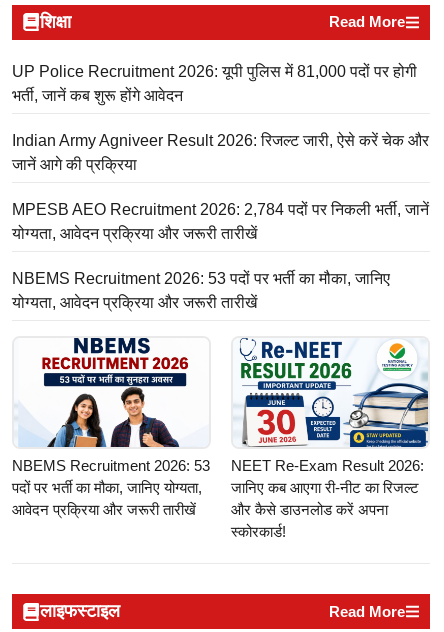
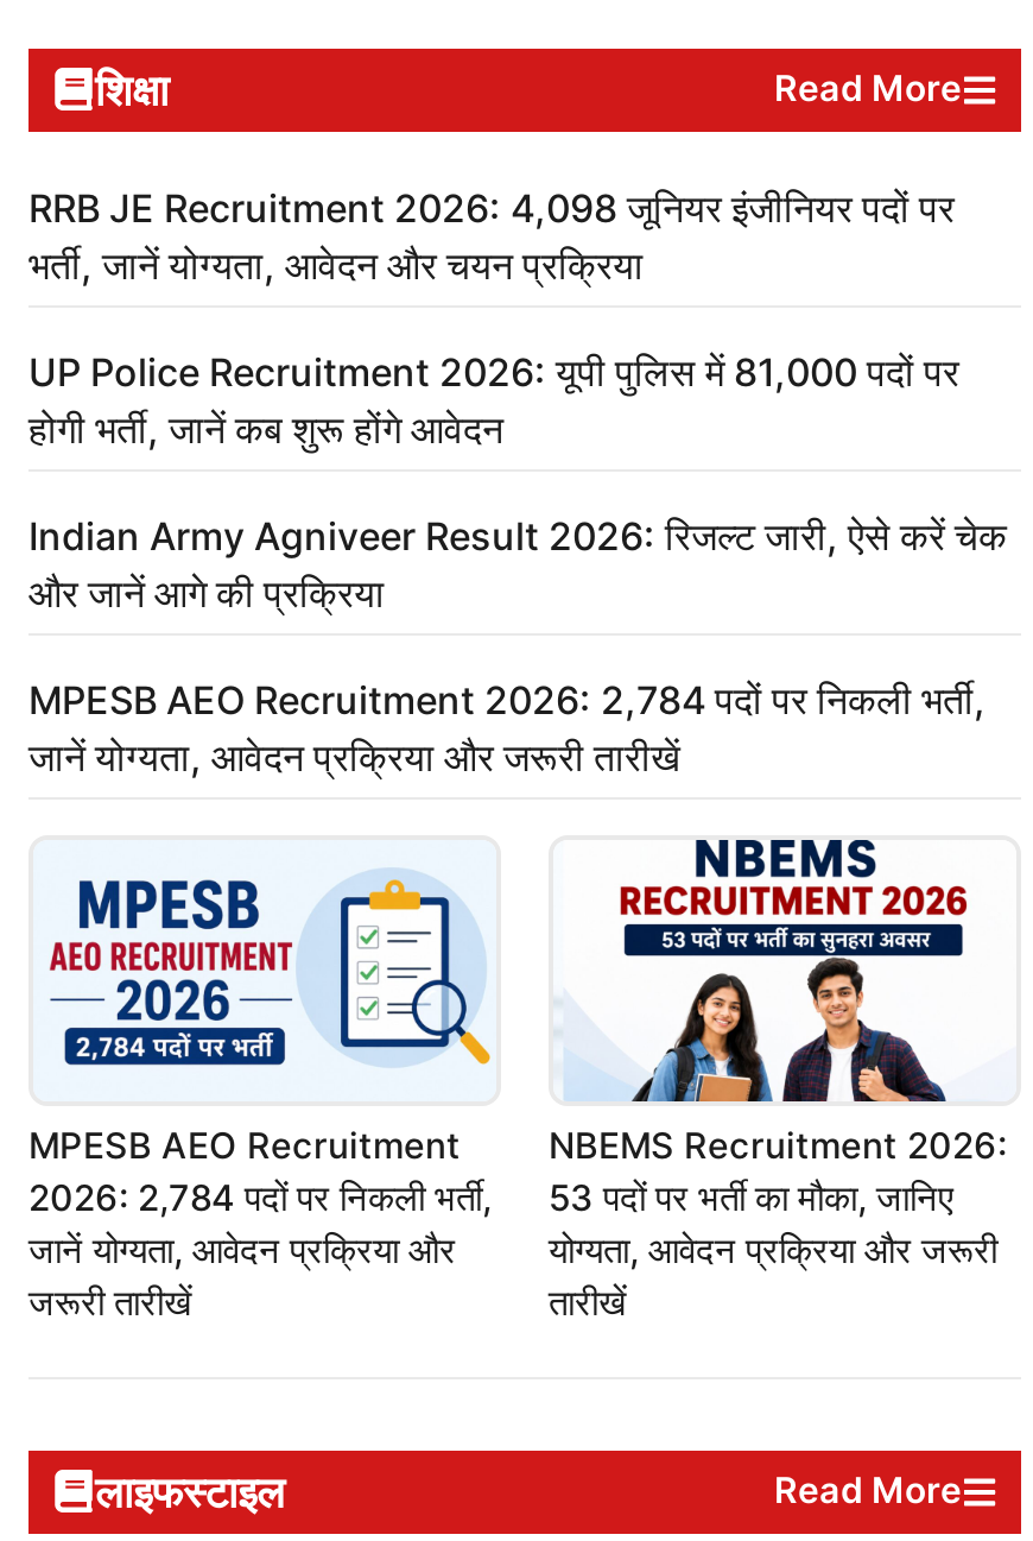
- UP Police Recruitment 2026: यूपी पुलिस में 81,000 पदों पर होगी
- भर्ती, जानें कब शुरू होंगे आवेदन
+ RRB JE Recruitment 2026: 4,098 जूनियर इंजीनियर पदों पर
+ भर्ती, जानें योग्यता, आवेदन और चयन प्रक्रिया

- Indian Army Agniveer Result 2026: रिजल्ट जारी, ऐसे करें चेक और
- जानें आगे की प्रक्रिया
+ UP Police Recruitment 2026: यूपी पुलिस में 81,000 पदों पर
+ होगी भर्ती, जानें कब शुरू होंगे आवेदन

- MPESB AEO Recruitment 2026: 2,784 पदों पर निकली भर्ती, जानें
- योग्यता, आवेदन प्रक्रिया और जरूरी तारीखें
+ Indian Army Agniveer Result 2026: रिजल्ट जारी, ऐसे करें चेक
+ और जानें आगे की प्रक्रिया

- NBEMS Recruitment 2026: 53 पदों पर भर्ती का मौका, जानिए
- योग्यता, आवेदन प्रक्रिया और जरूरी तारीखें
+ MPESB AEO Recruitment 2026: 2,784 पदों पर निकली भर्ती,
+ जानें योग्यता, आवेदन प्रक्रिया और जरूरी तारीखें

- [image]
- NBEMS Recruitment 2026: 53
- पदों पर भर्ती का मौका, जानिए योग्यता,
- आवेदन प्रक्रिया और जरूरी तारीखें
+ [image]
+ MPESB AEO Recruitment
+ 2026: 2,784 पदों पर निकली भर्ती,
+ जानें योग्यता, आवेदन प्रक्रिया और
+ जरूरी तारीखें

- [image]
- NEET Re-Exam Result 2026:
- जानिए कब आएगा री-नीट का रिजल्ट
- और कैसे डाउनलोड करें अपना
- स्कोरकार्ड!
+ [image]
+ NBEMS Recruitment 2026:
+ 53 पदों पर भर्ती का मौका, जानिए
+ योग्यता, आवेदन प्रक्रिया और जरूरी
+ तारीखें
